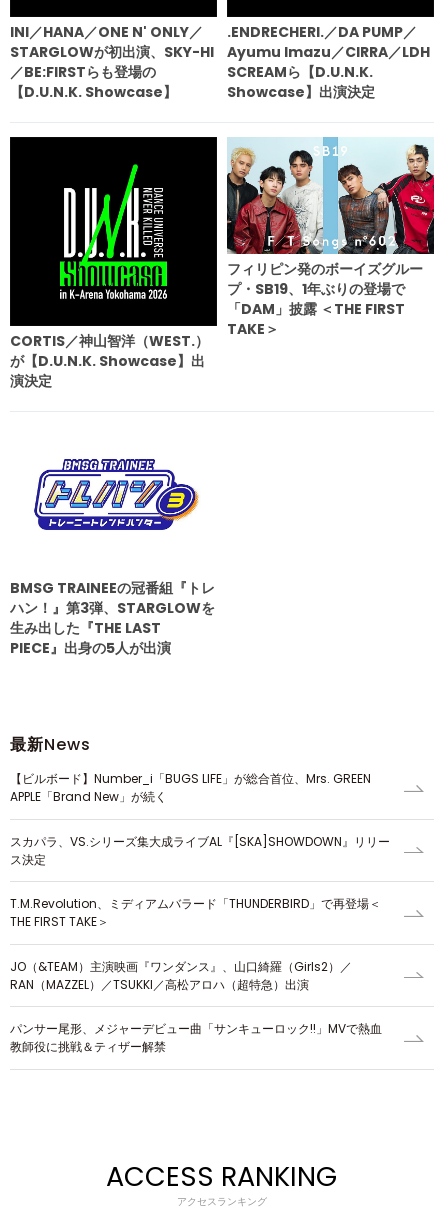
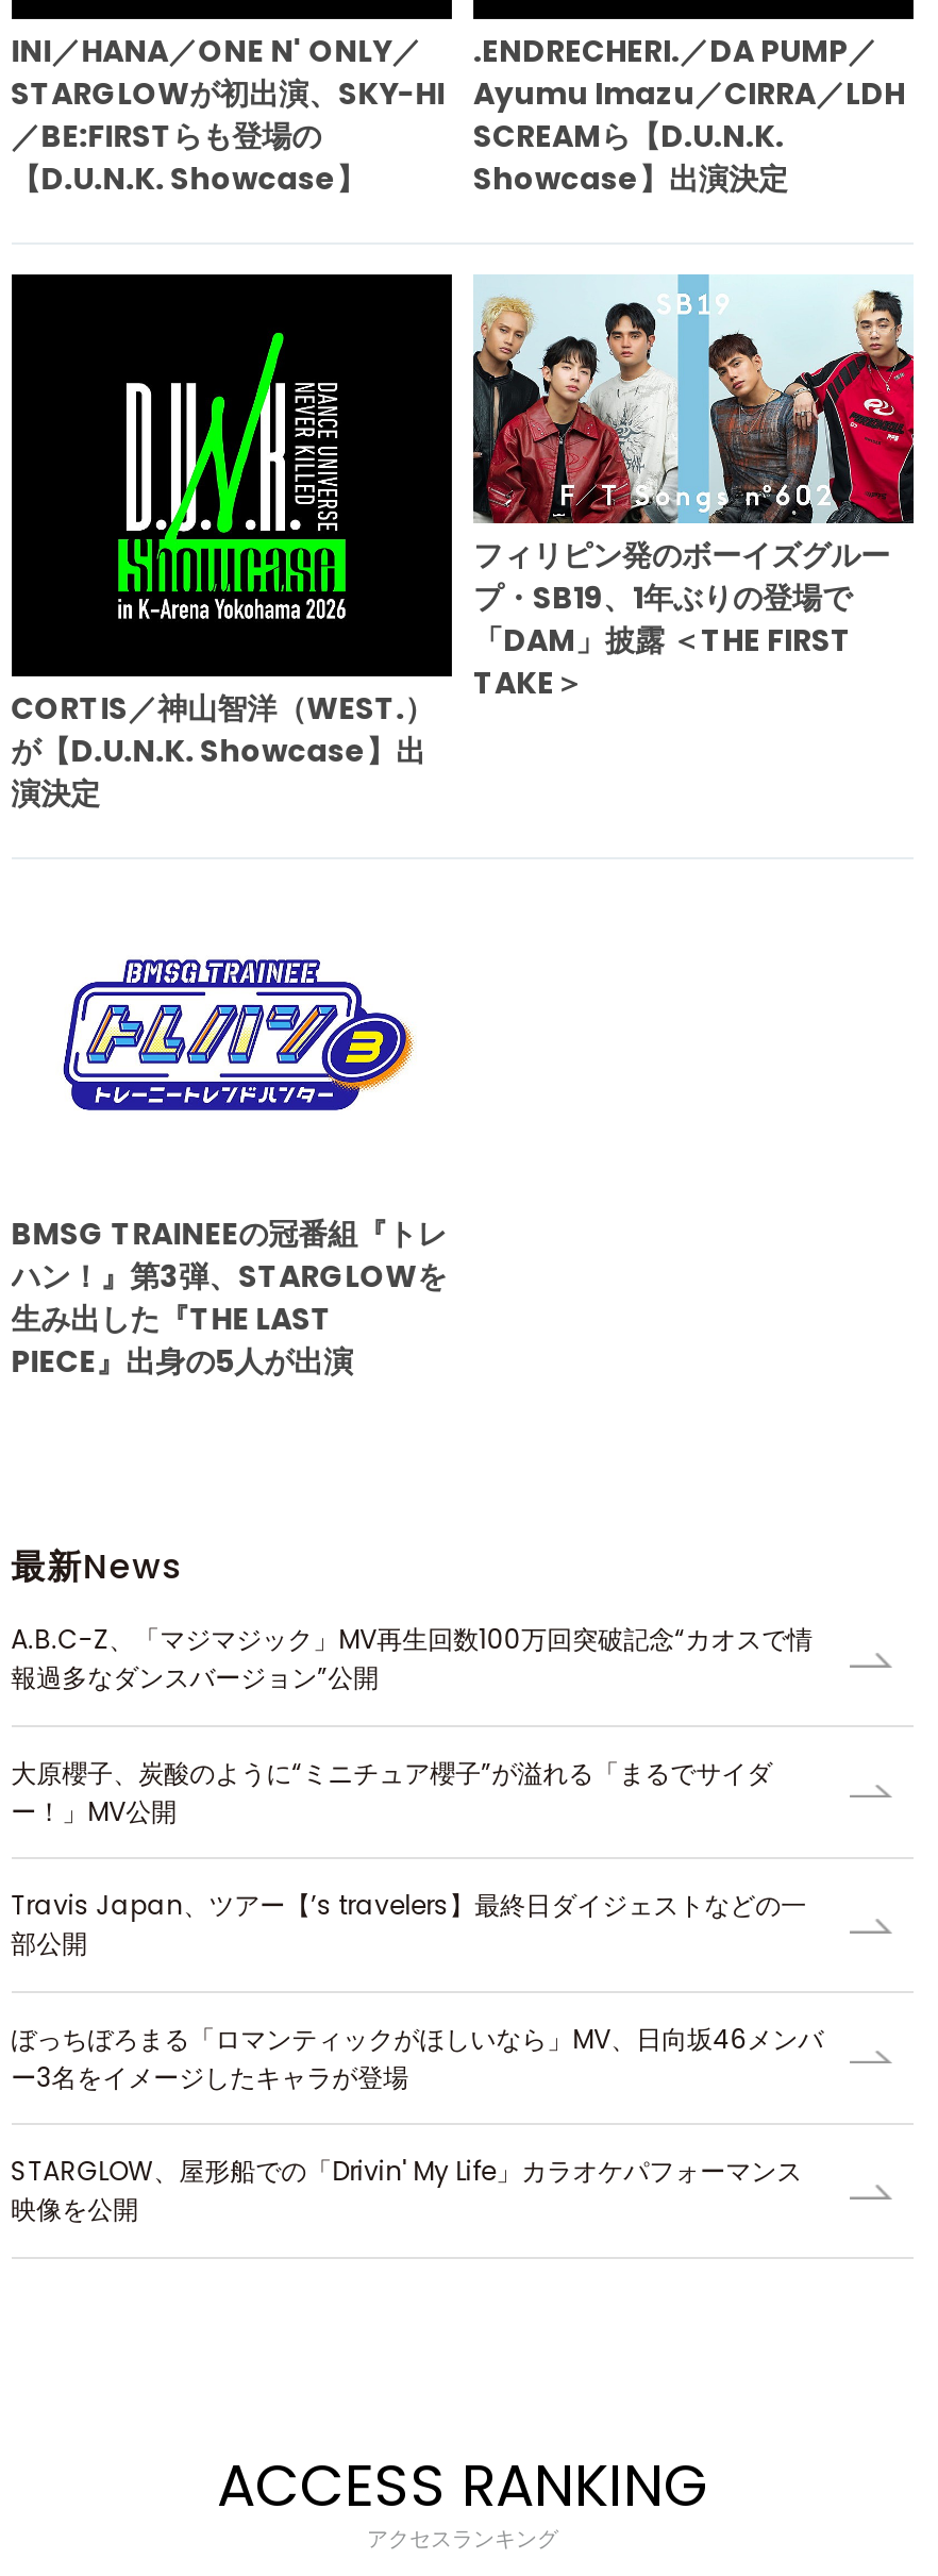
- 【ビルボード】Number_i「BUGS LIFE」が総合首位、Mrs. GREEN
- APPLE「Brand New」が続く
+ A.B.C-Z、「マジマジック」MV再生回数100万回突破記念“カオスで情
+ 報過多なダンスバージョン”公開

- スカパラ、VS.シリーズ集大成ライブAL『[SKA]SHOWDOWN』リリー
- ス決定
+ 大原櫻子、炭酸のように“ミニチュア櫻子”が溢れる「まるでサイダ
+ ー！」MV公開

- T.M.Revolution、ミディアムバラード「THUNDERBIRD」で再登場＜
- THE FIRST TAKE＞
+ Travis Japan、ツアー【’s travelers】最終日ダイジェストなどの一
+ 部公開

- JO（&TEAM）主演映画『ワンダンス』、山口綺羅（Girls2）／
- RAN（MAZZEL）／TSUKKI／高松アロハ（超特急）出演
+ ぼっちぼろまる「ロマンティックがほしいなら」MV、日向坂46メンバ
+ ー3名をイメージしたキャラが登場

- パンサー尾形、メジャーデビュー曲「サンキューロック!!」MVで熱血
- 教師役に挑戦＆ティザー解禁
+ STARGLOW、屋形船での「Drivin' My Life」カラオケパフォーマンス
+ 映像を公開
